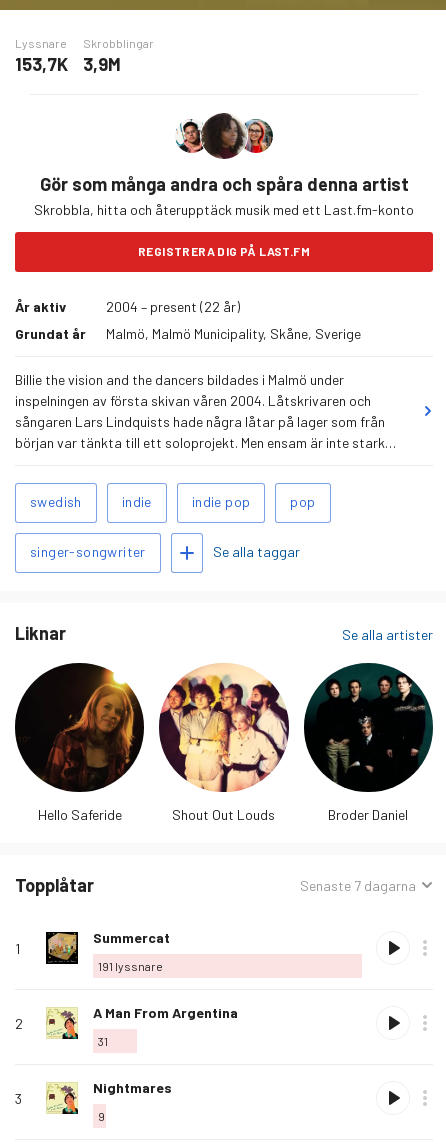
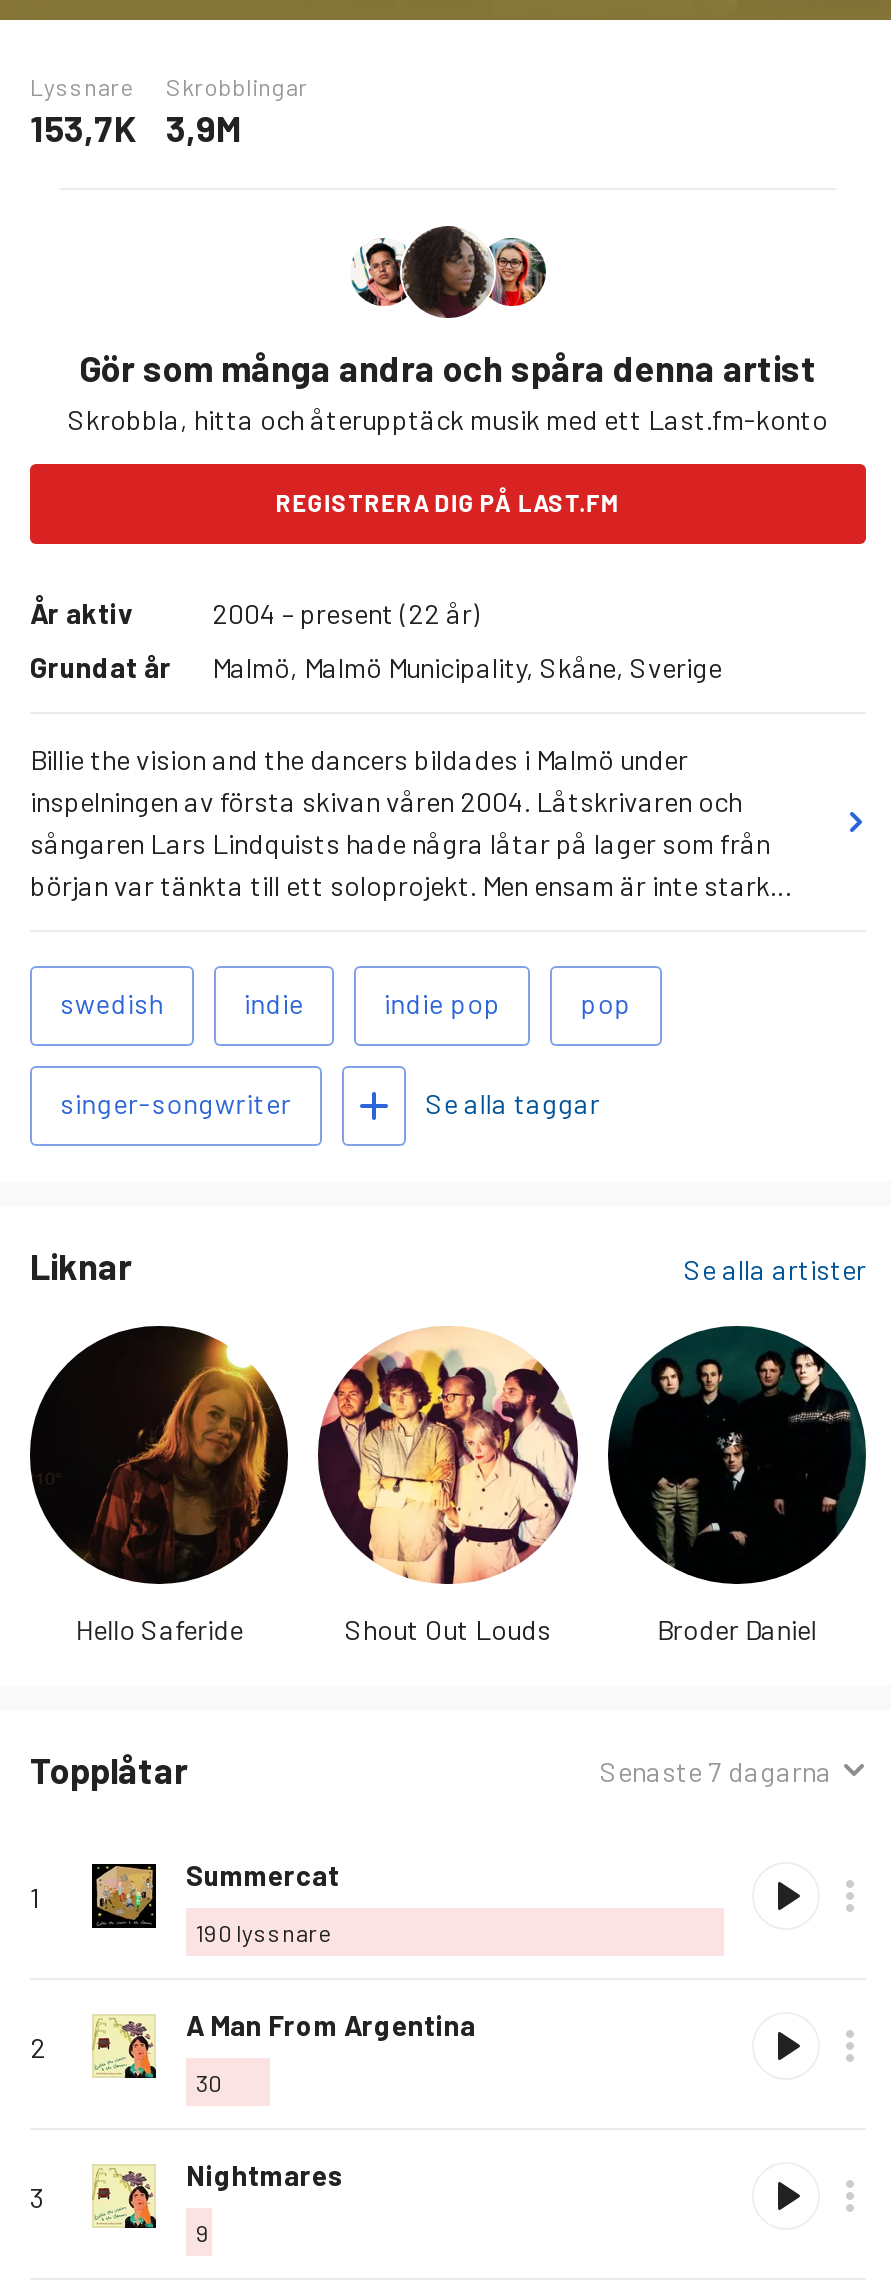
- 191 lyssnare
+ 190 lyssnare

- 31
+ 30
